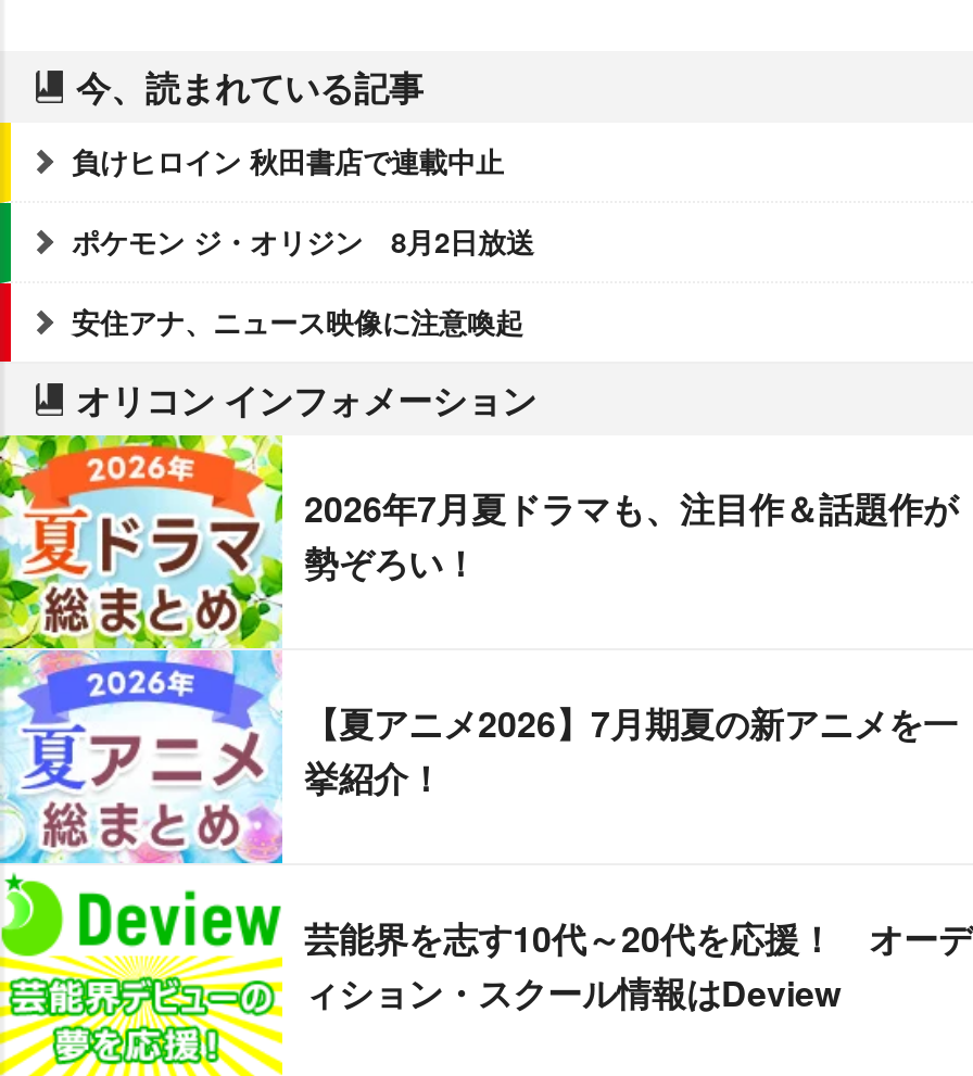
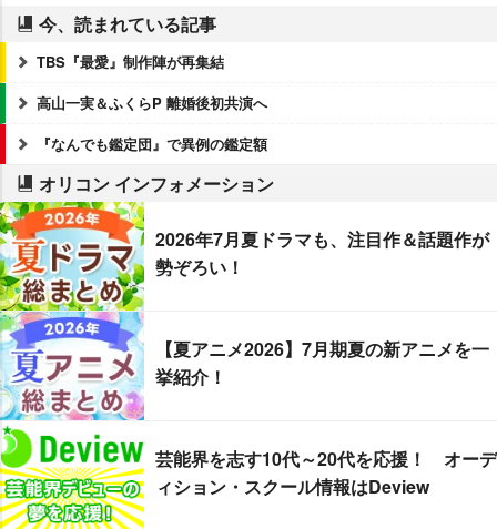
- 負けヒロイン 秋田書店で連載中止
+ TBS『最愛』制作陣が再集結

- ポケモン ジ・オリジン 8月2日放送
+ 高山一実＆ふくらP 離婚後初共演へ

- 安住アナ、ニュース映像に注意喚起
+ 『なんでも鑑定団』で異例の鑑定額
